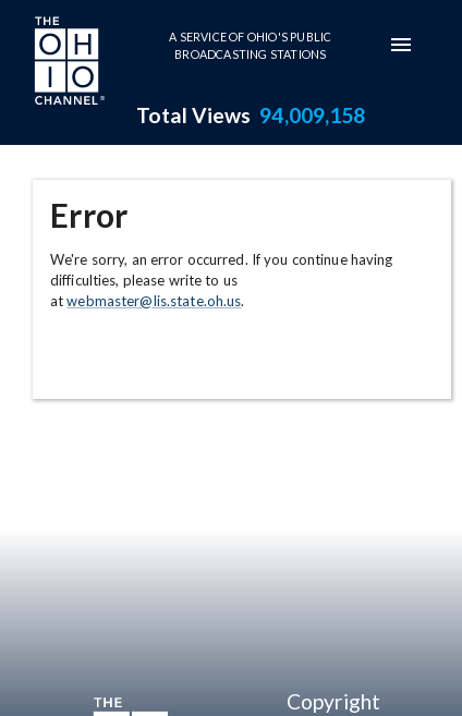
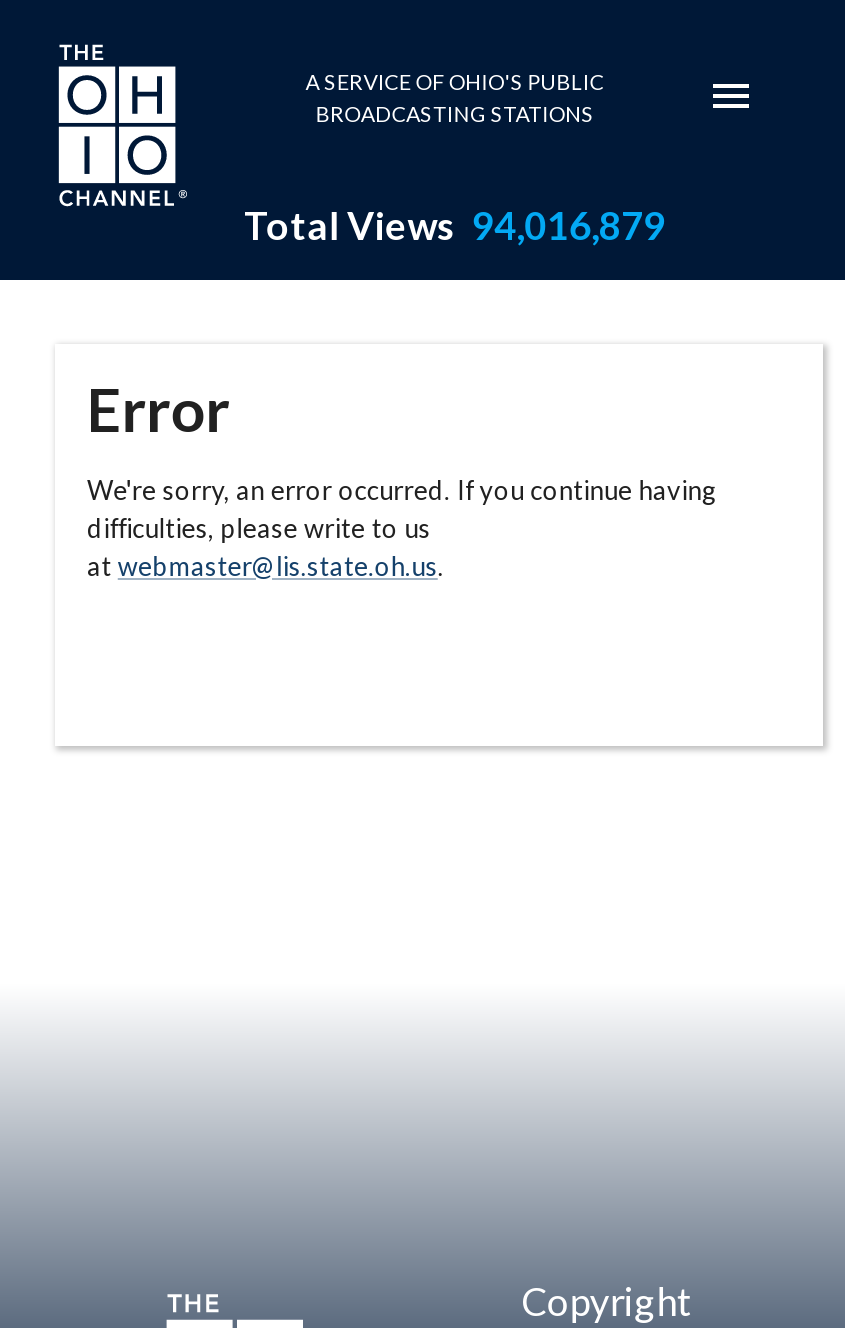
- Total Views 94,009,158
+ Total Views 94,016,879
